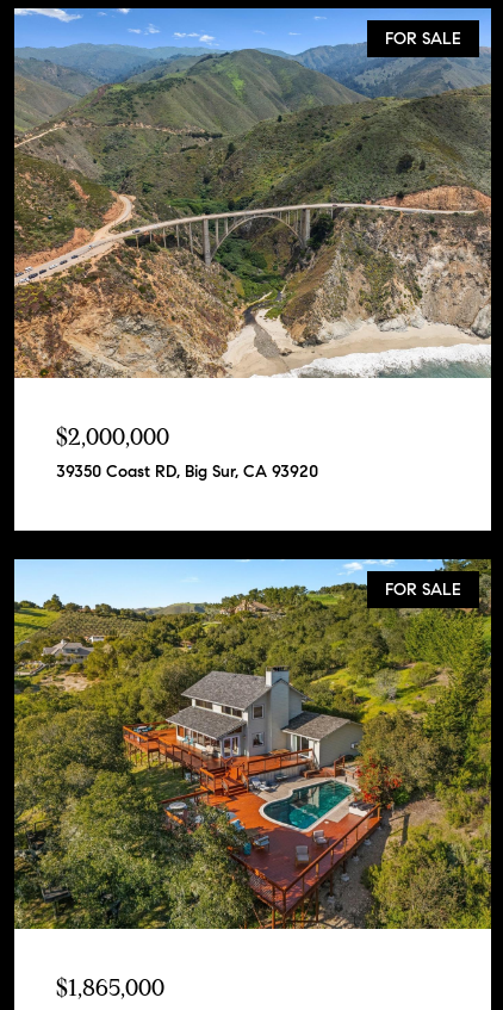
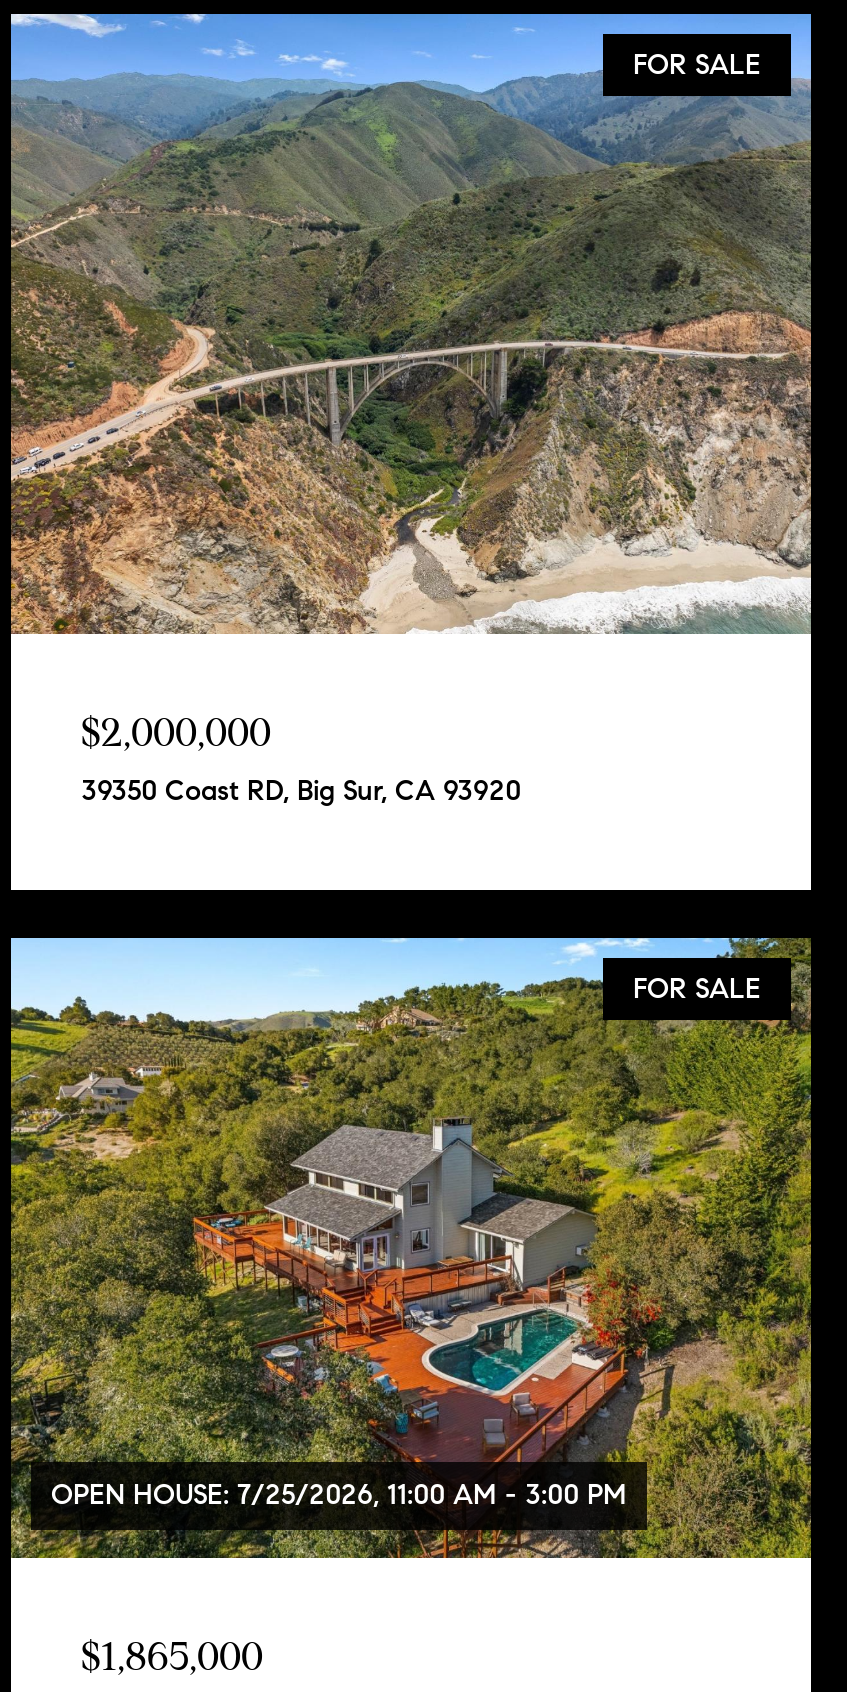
+ OPEN HOUSE: 7/25/2026, 11:00 AM - 3:00 PM
